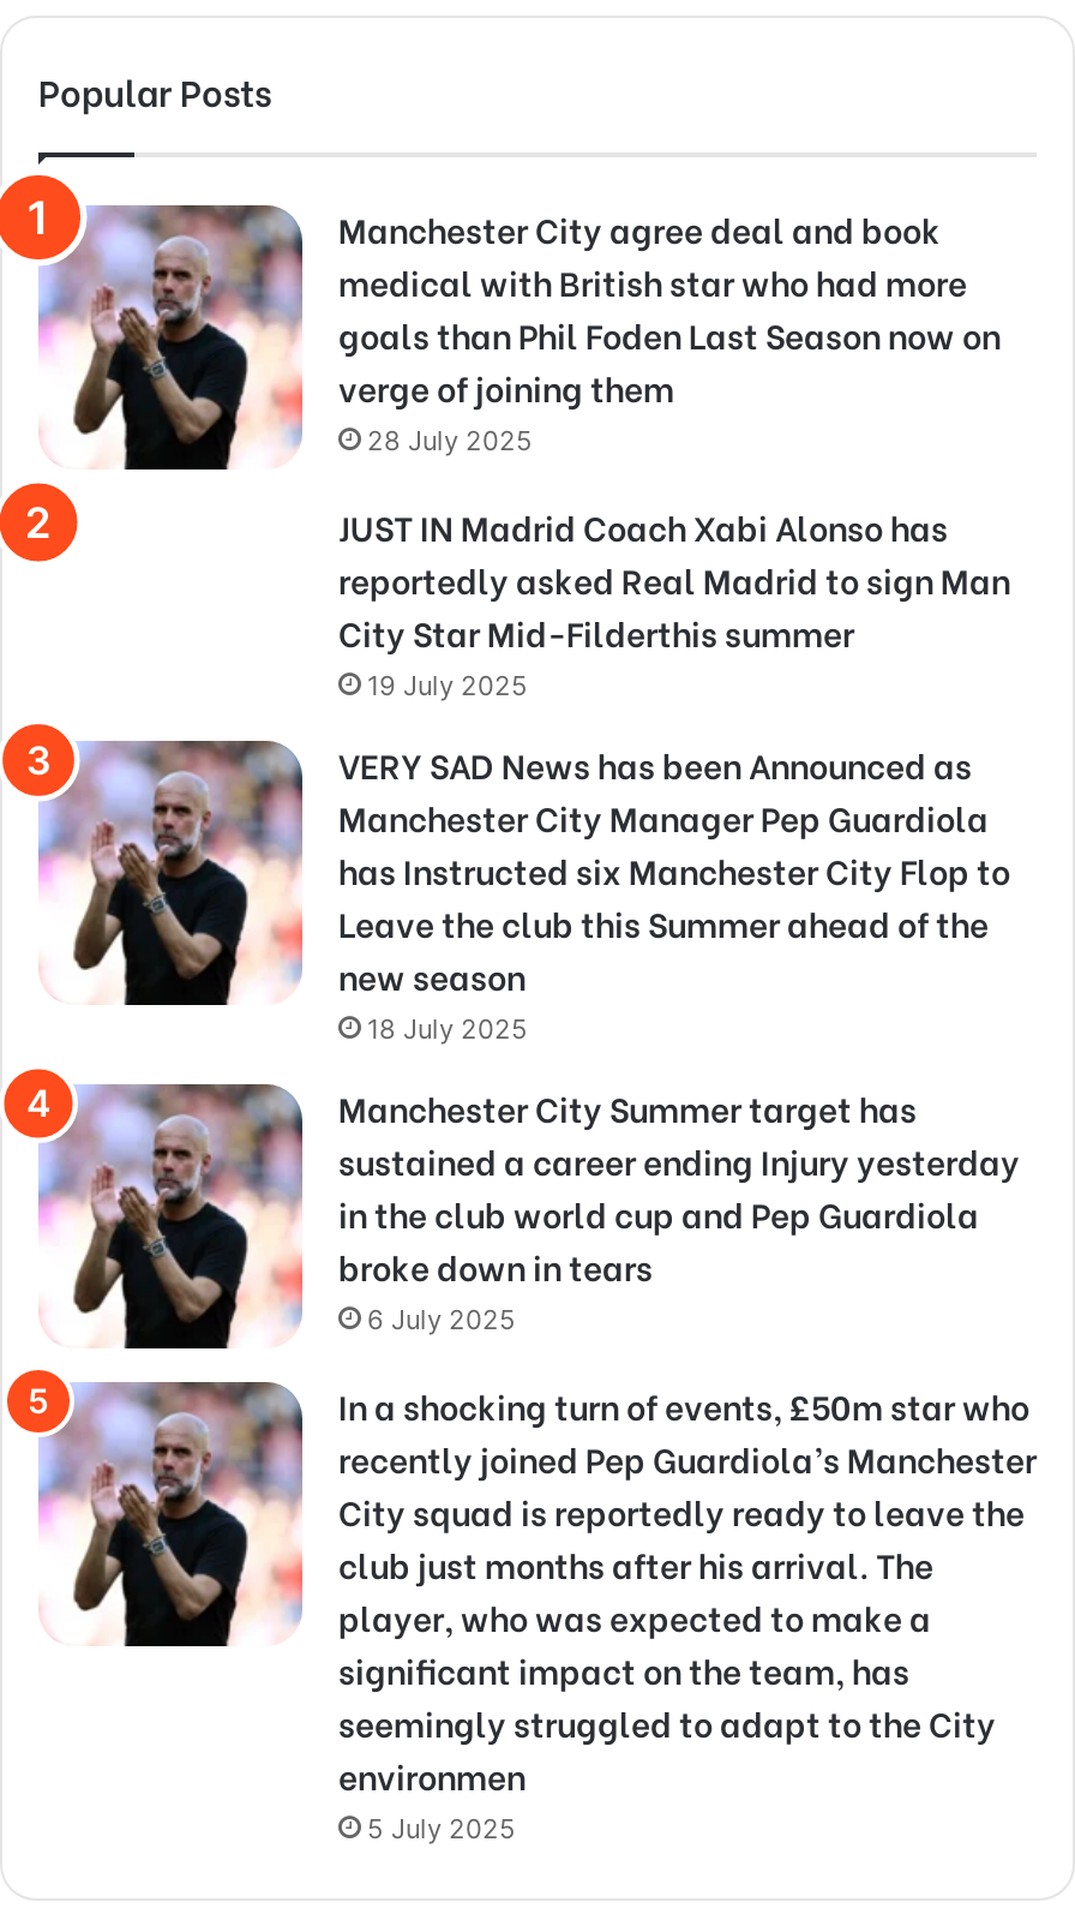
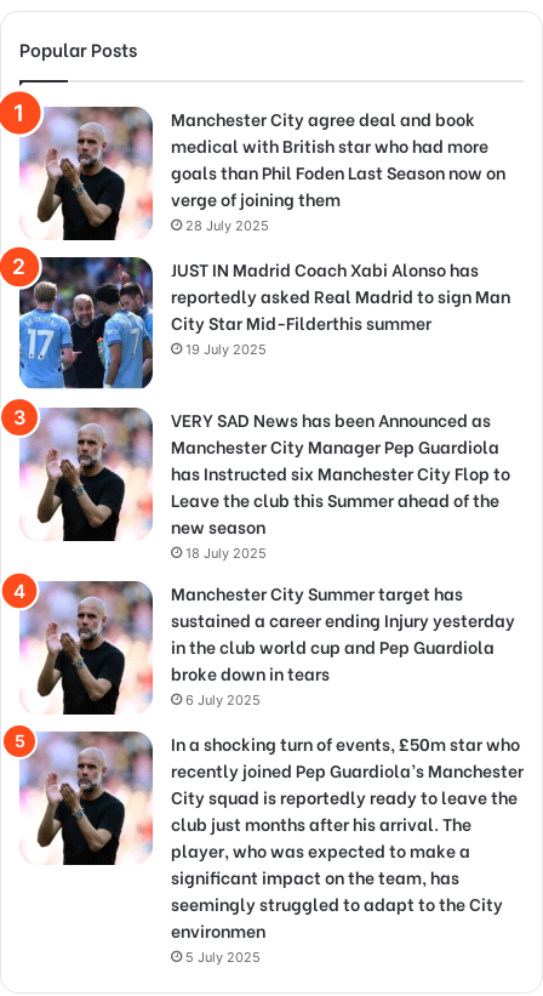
+ [image]
